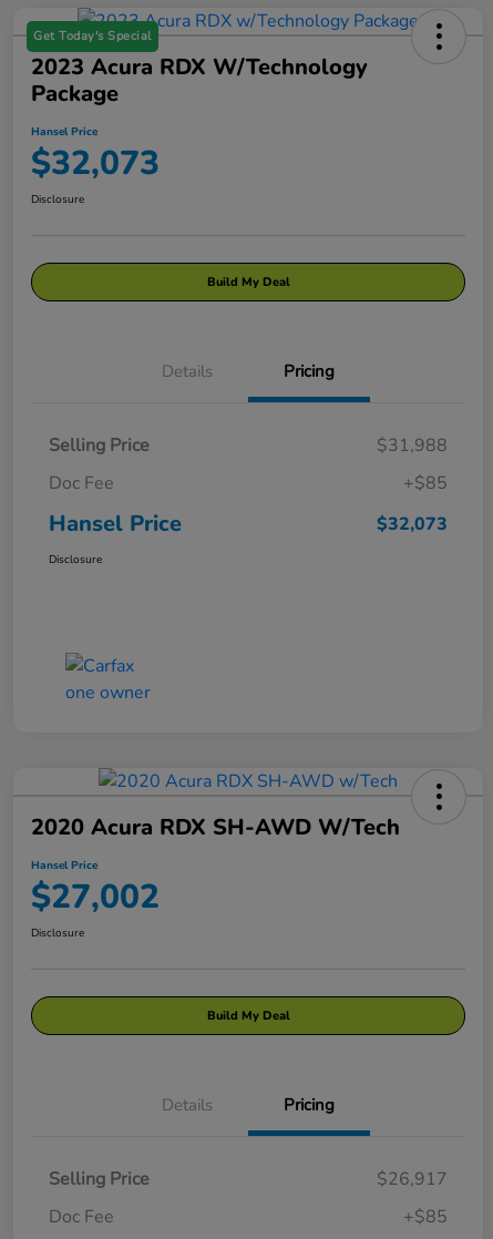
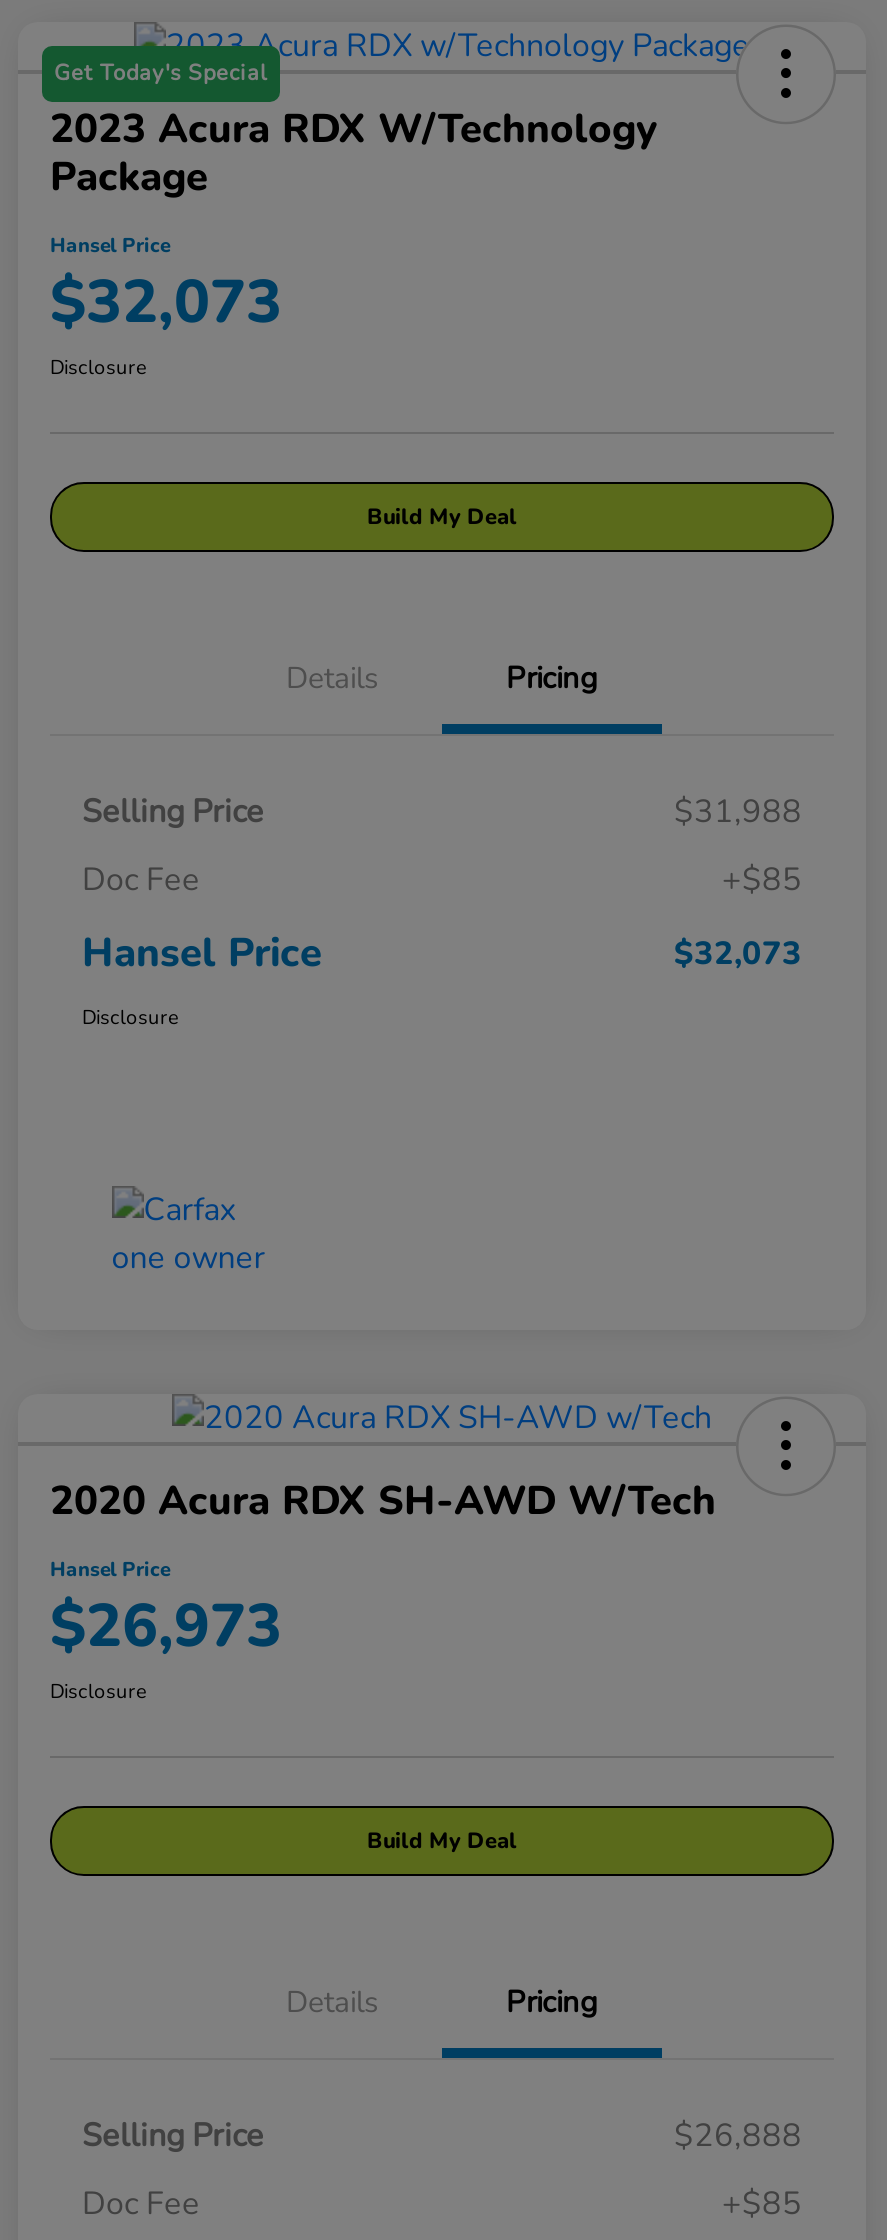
- $27,002
+ $26,973

- $26,917
+ $26,888
